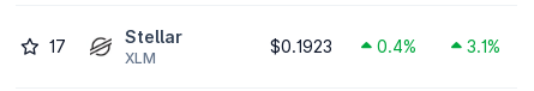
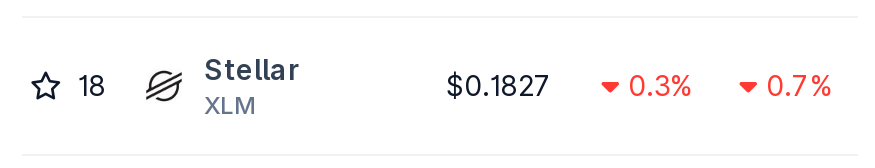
- 17
+ 18

- $0.1923
+ $0.1827

- 0.4%
+ 0.3%

- 3.1%
+ 0.7%
